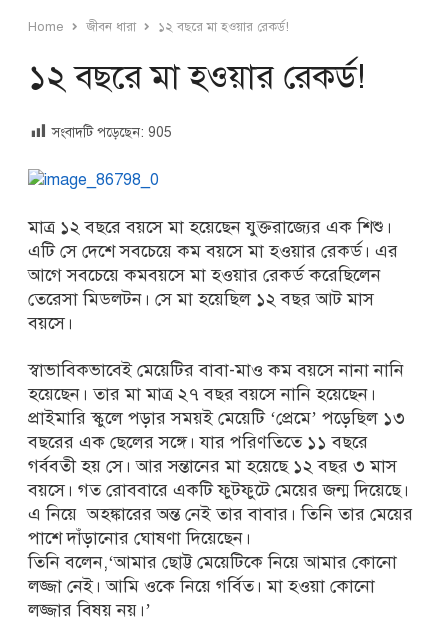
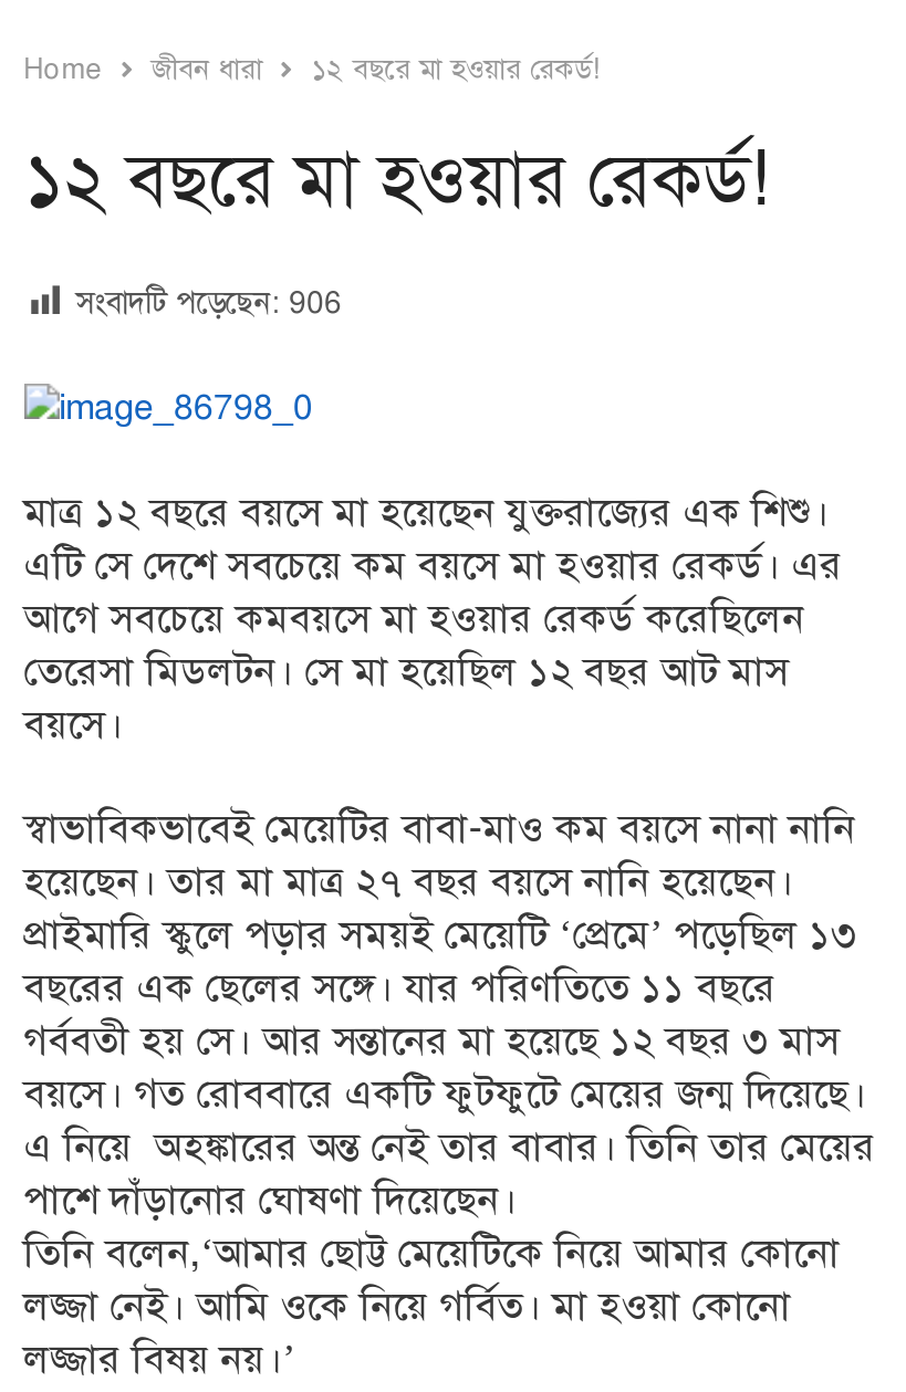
- সংবাদটি পড়েছেন: 905
+ সংবাদটি পড়েছেন: 906
